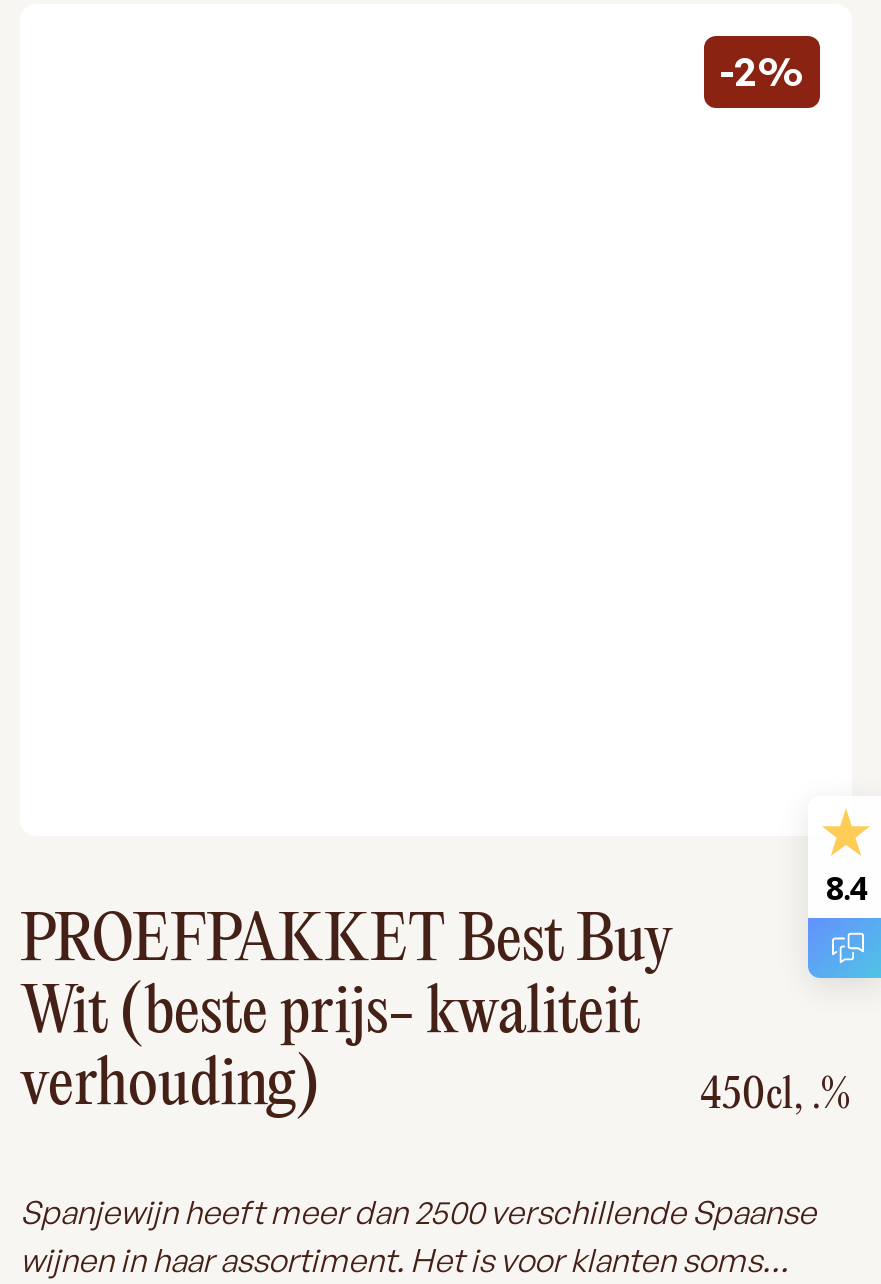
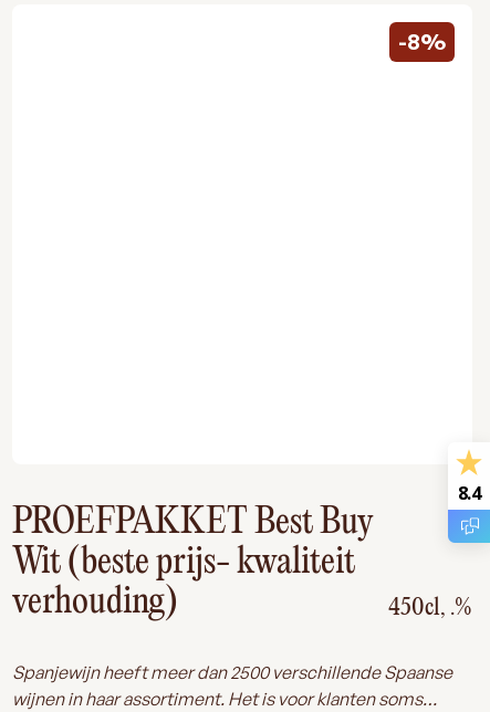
- -2%
+ -8%
